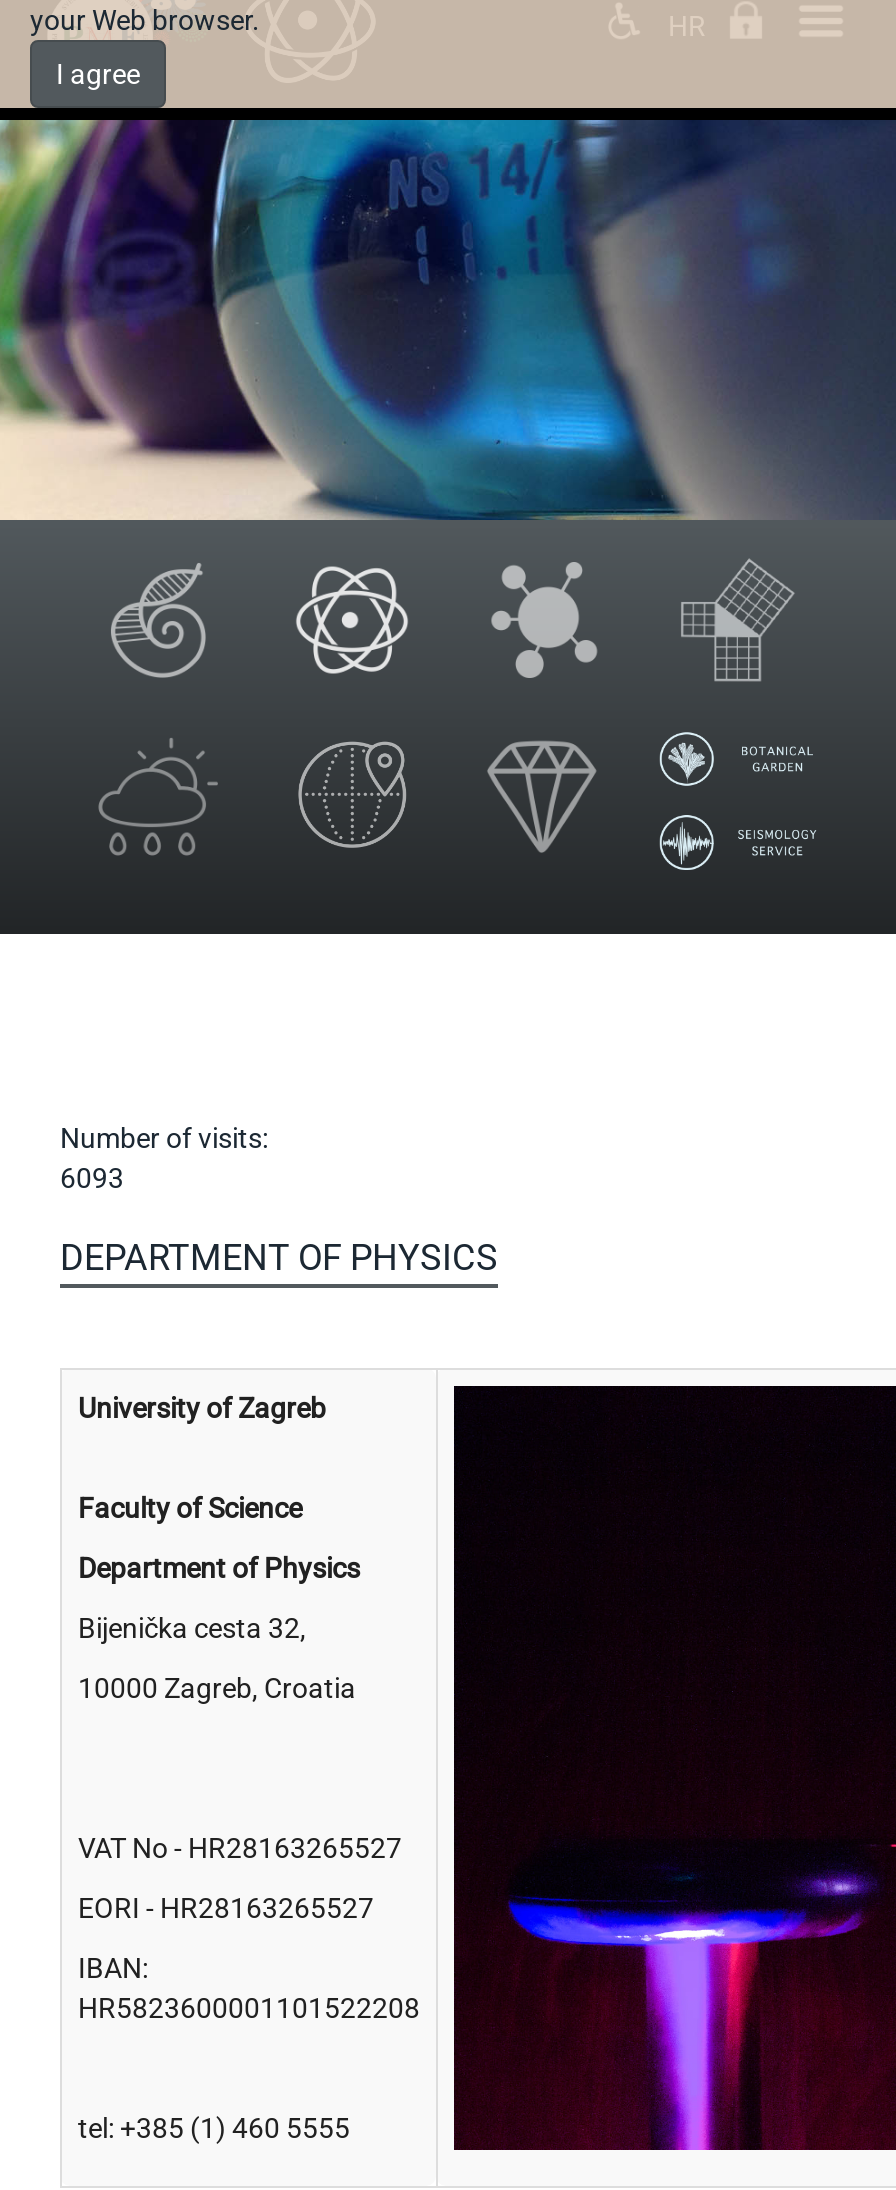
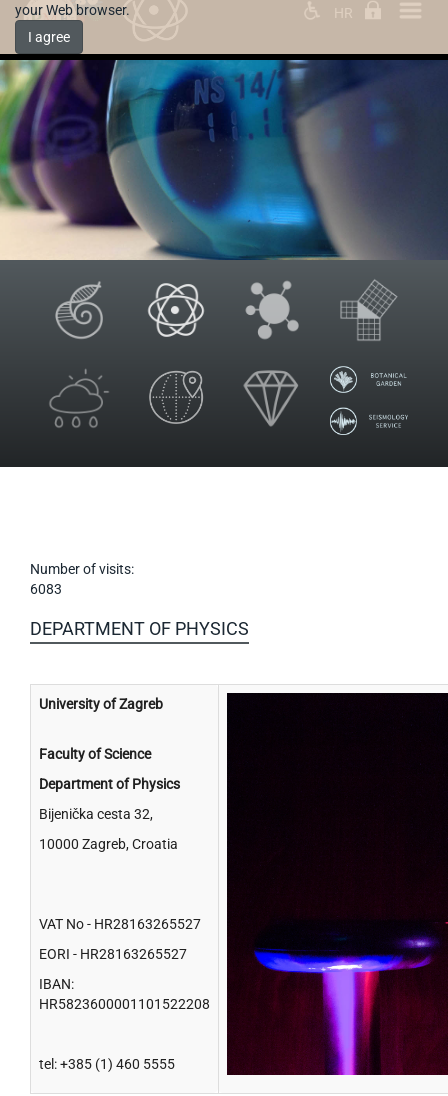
- 6093
+ 6083
